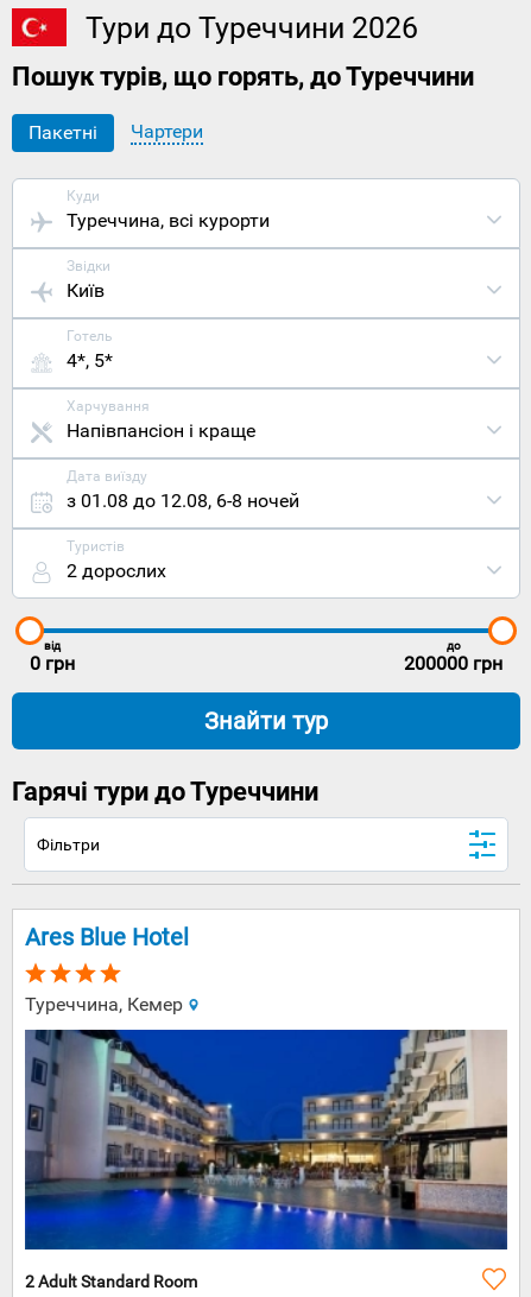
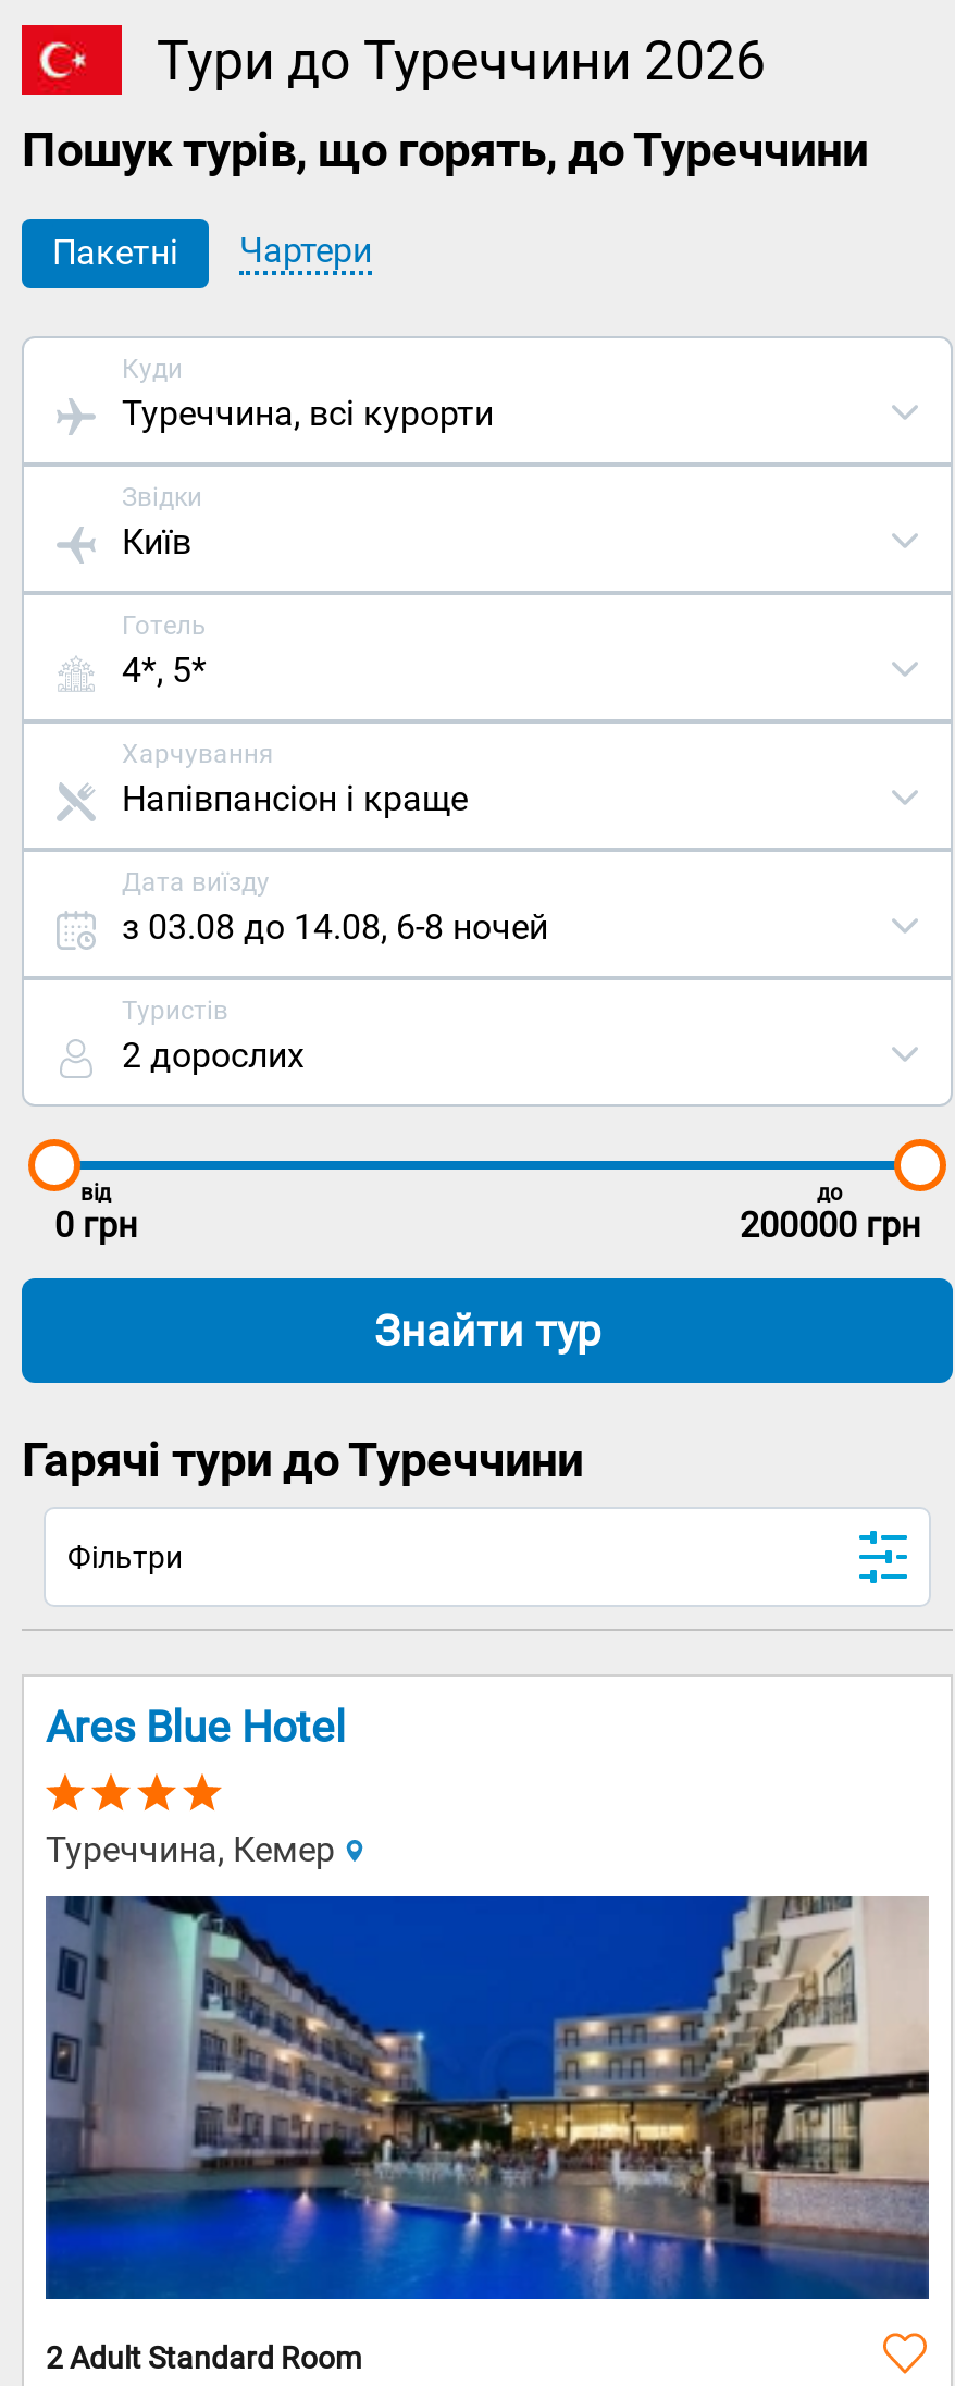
- з 01.08 до 12.08, 6-8 ночей
+ з 03.08 до 14.08, 6-8 ночей
